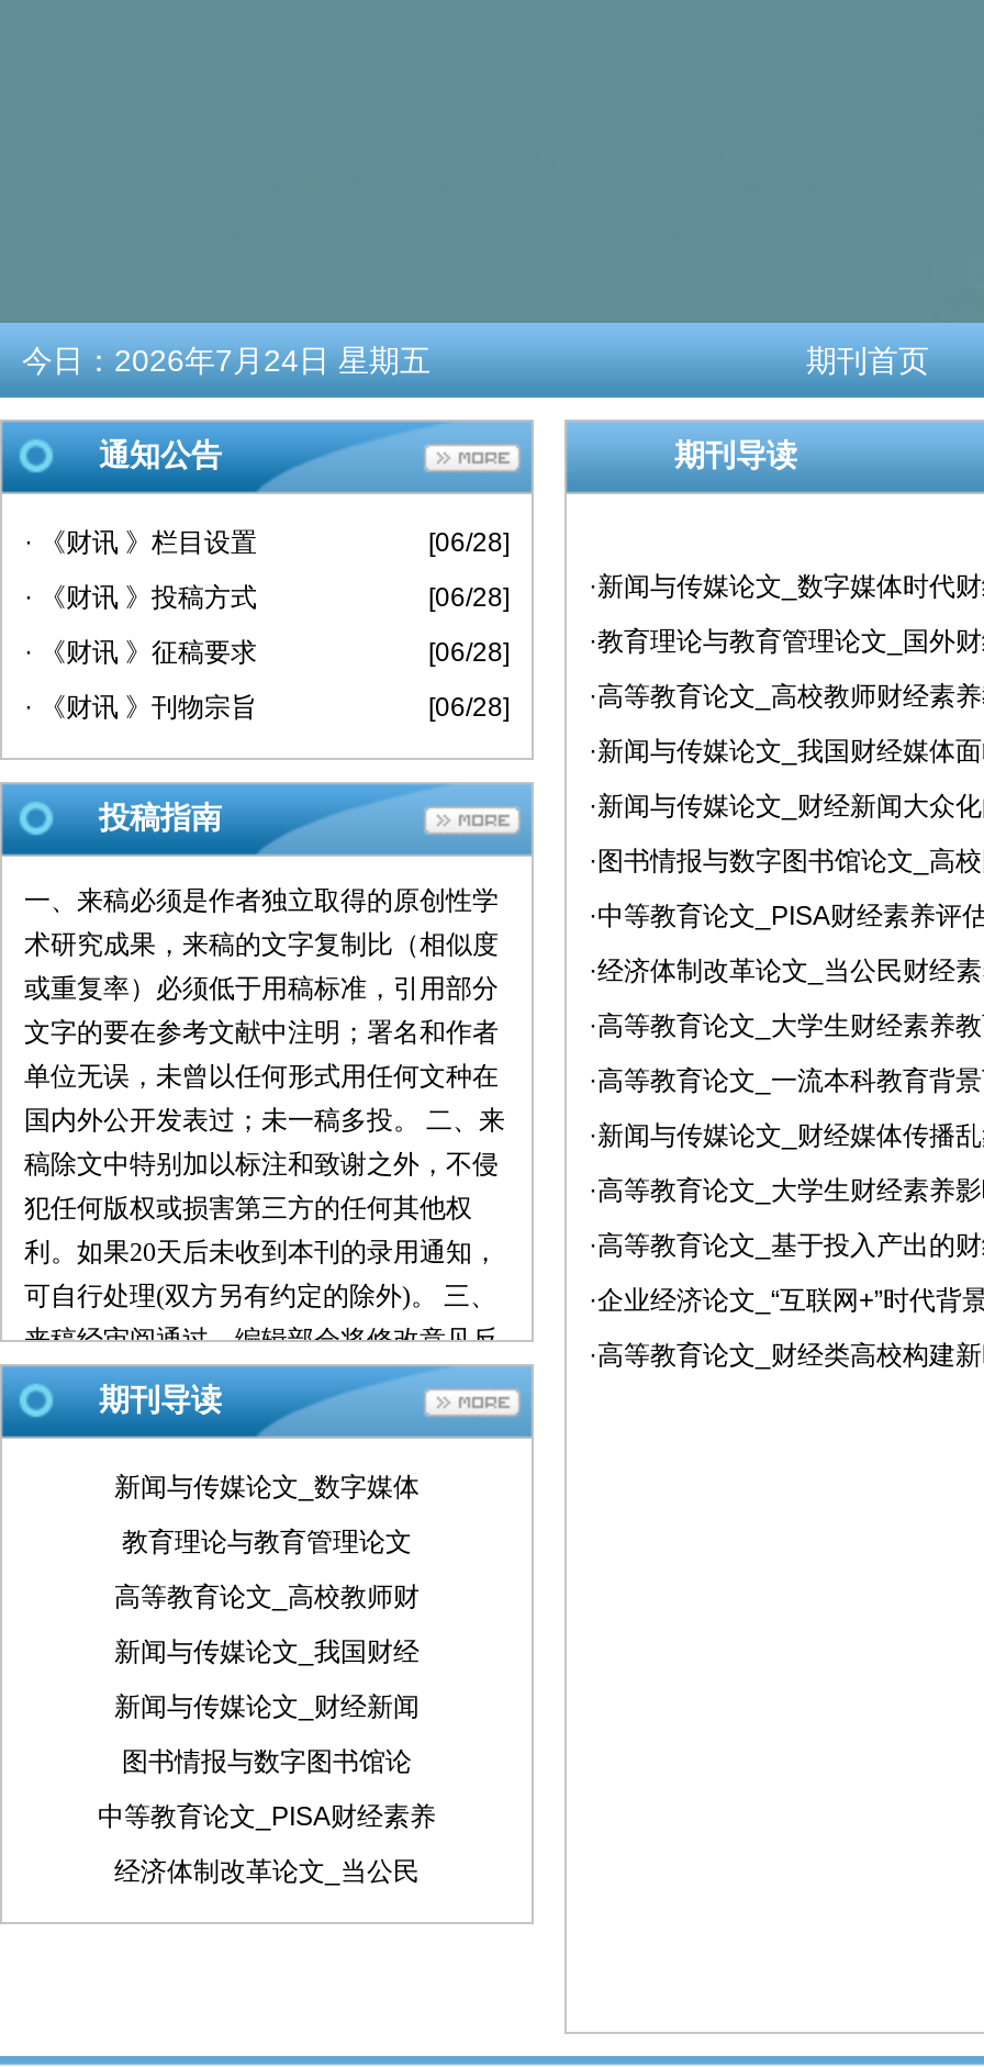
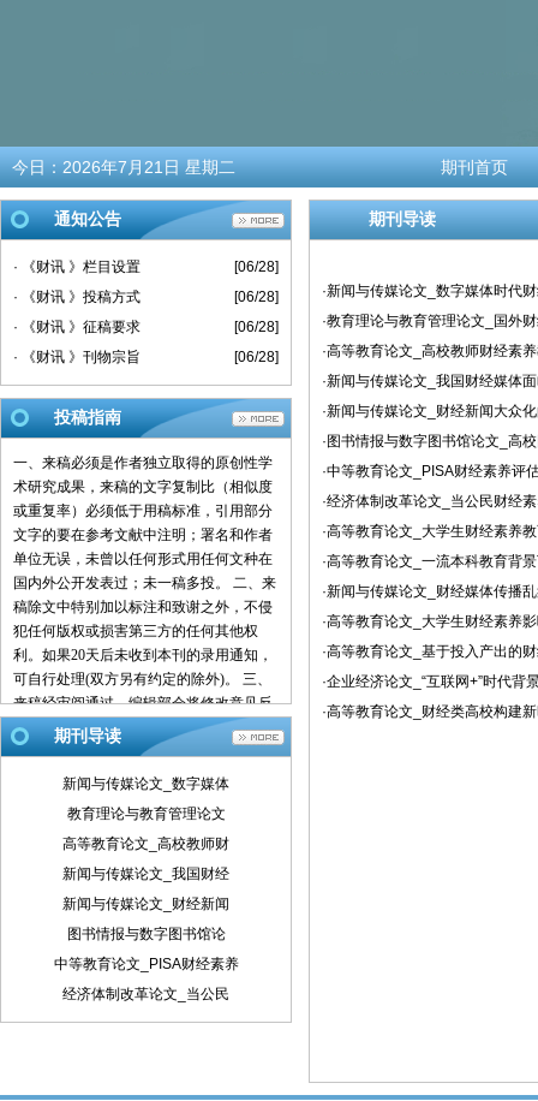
- 今日：2026年7月24日 星期五
+ 今日：2026年7月21日 星期二
